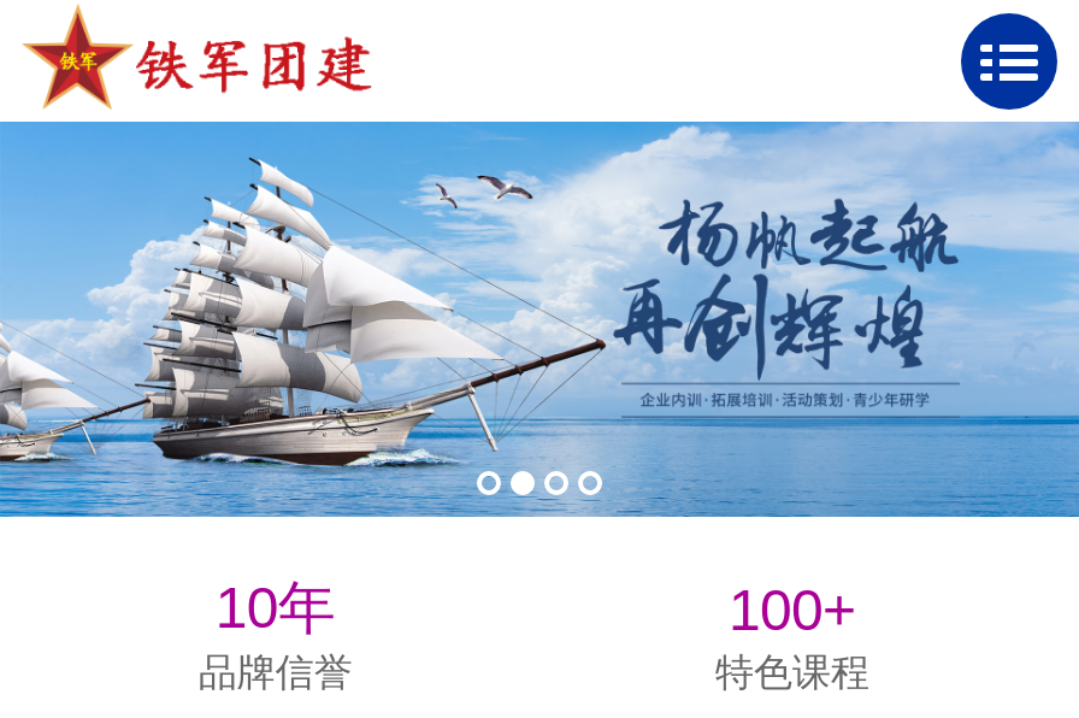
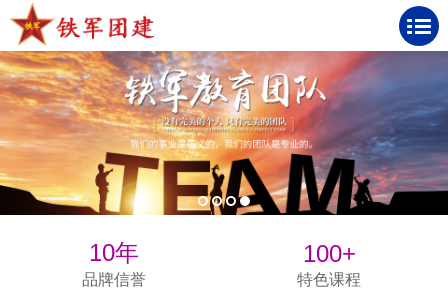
- [image]
+ [image]
